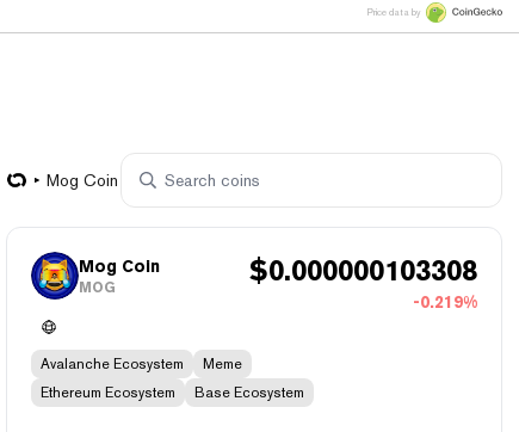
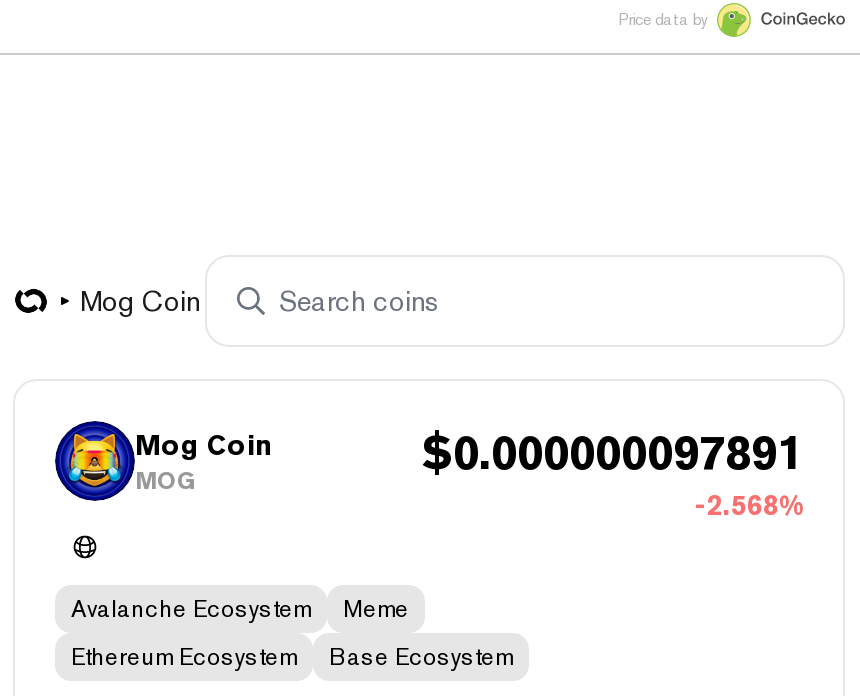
- $0.000000103308
+ $0.000000097891

- -0.219%
+ -2.568%
